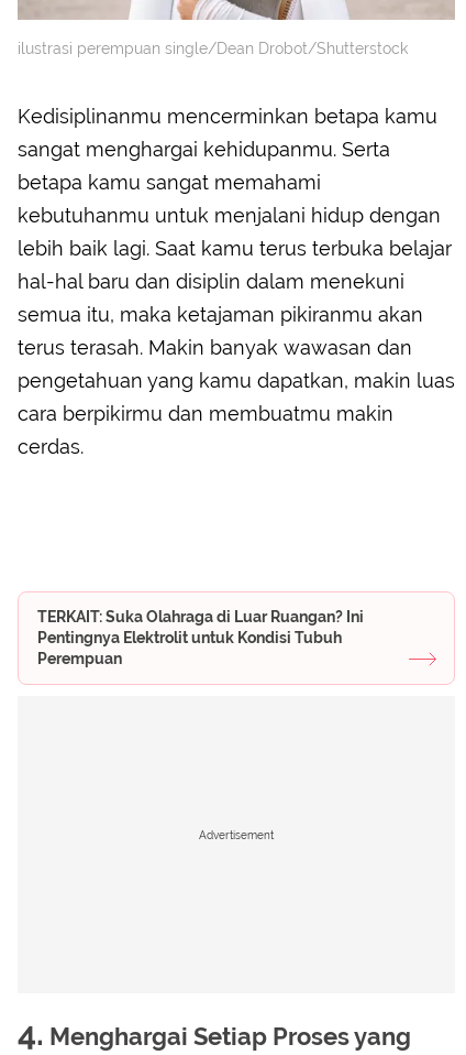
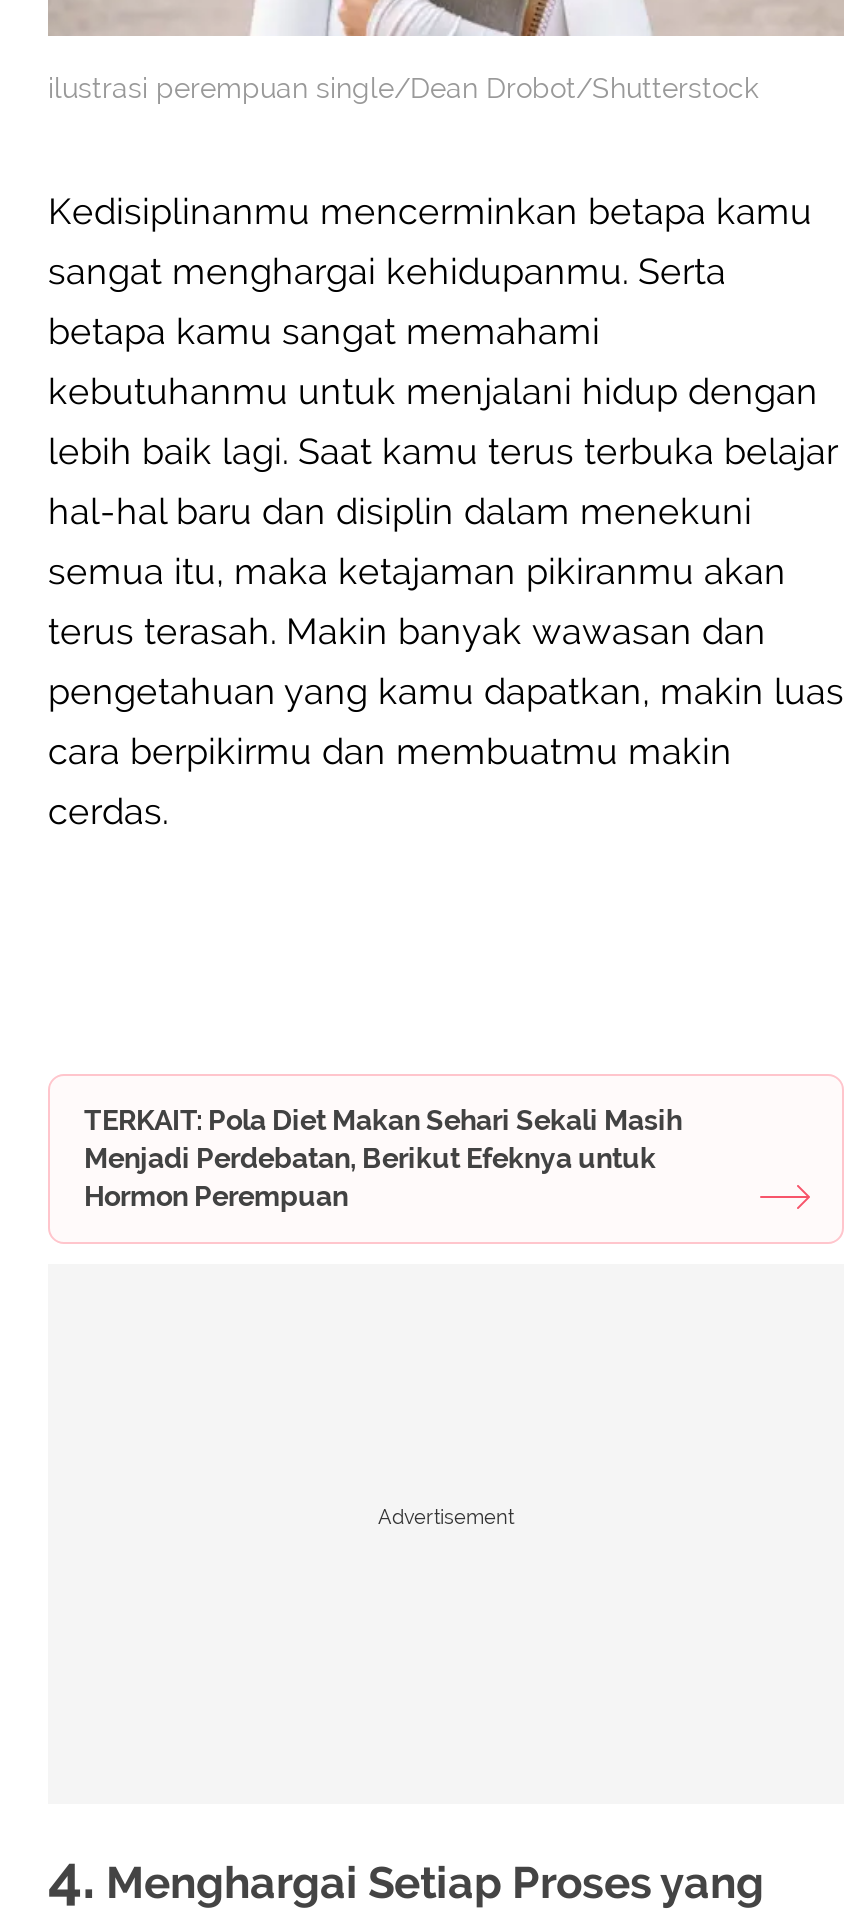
- TERKAIT: Suka Olahraga di Luar Ruangan? Ini
- Pentingnya Elektrolit untuk Kondisi Tubuh
- Perempuan
+ TERKAIT: Pola Diet Makan Sehari Sekali Masih
+ Menjadi Perdebatan, Berikut Efeknya untuk
+ Hormon Perempuan
